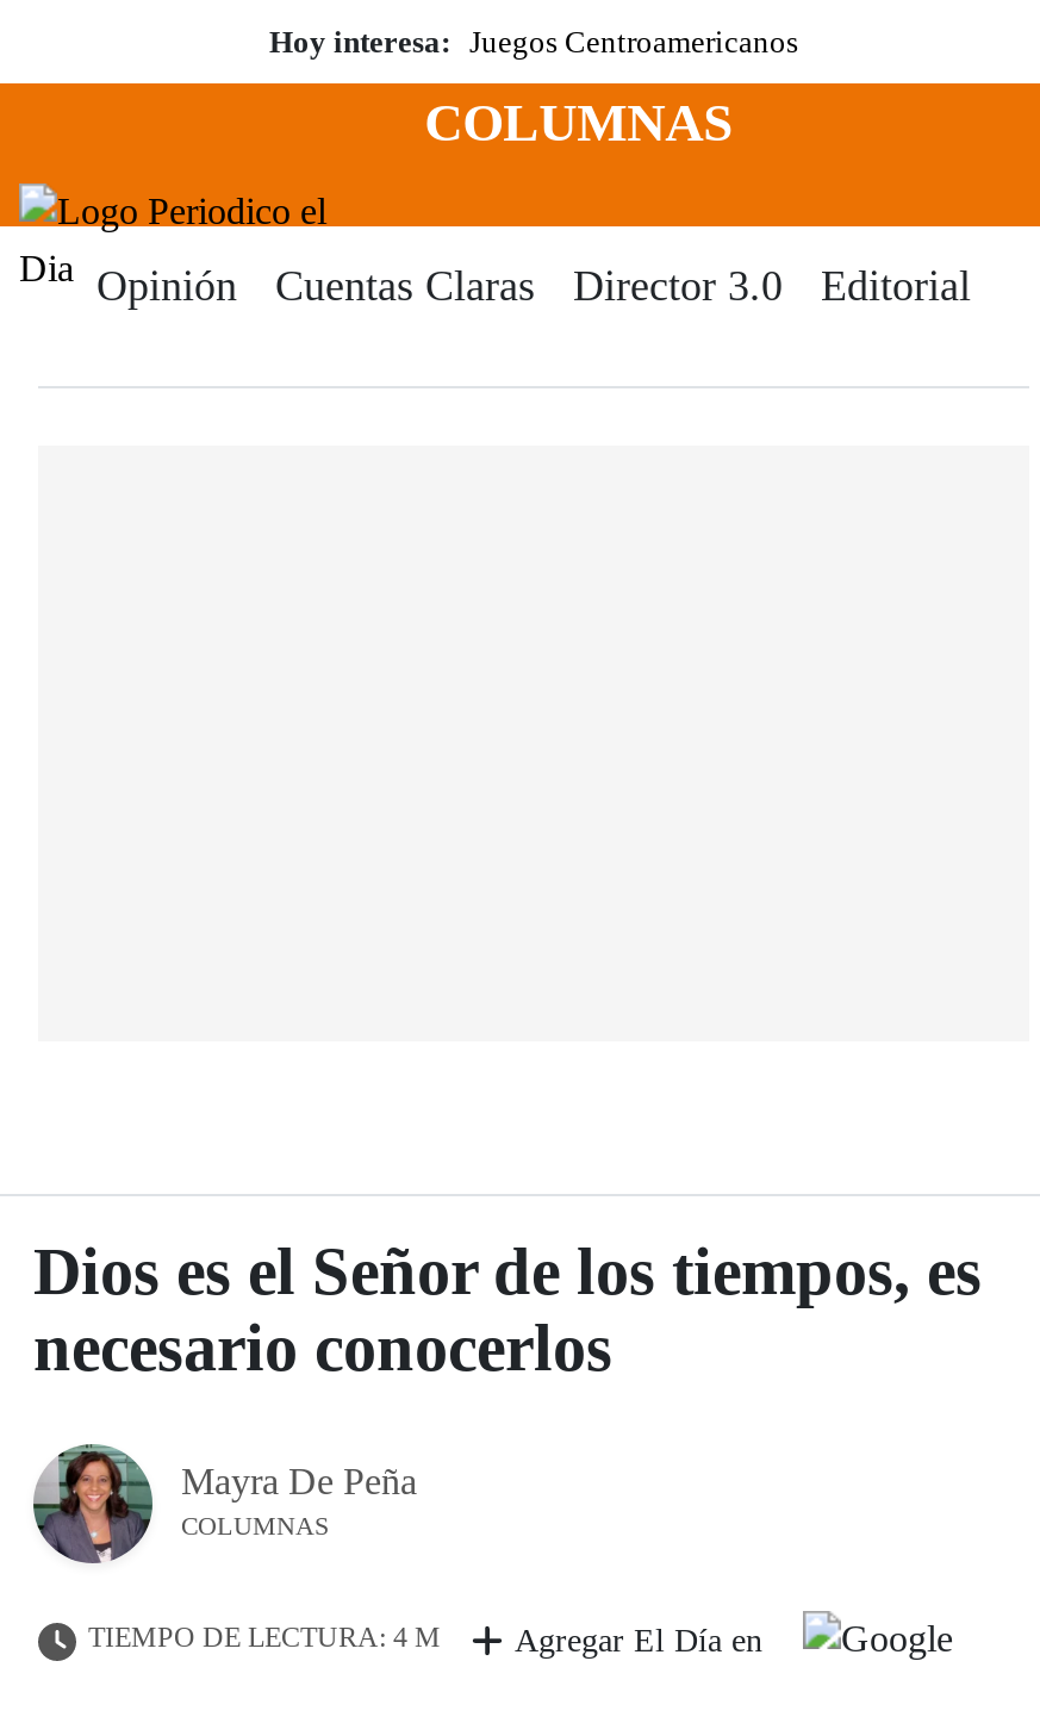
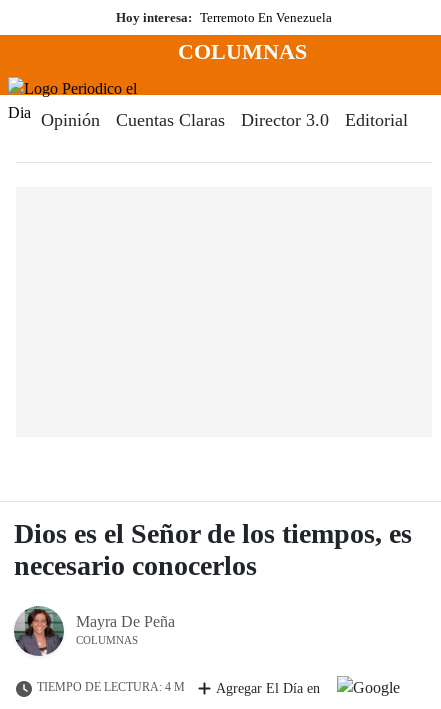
- Hoy interesa: Juegos Centroamericanos
+ Hoy interesa: Terremoto En Venezuela
